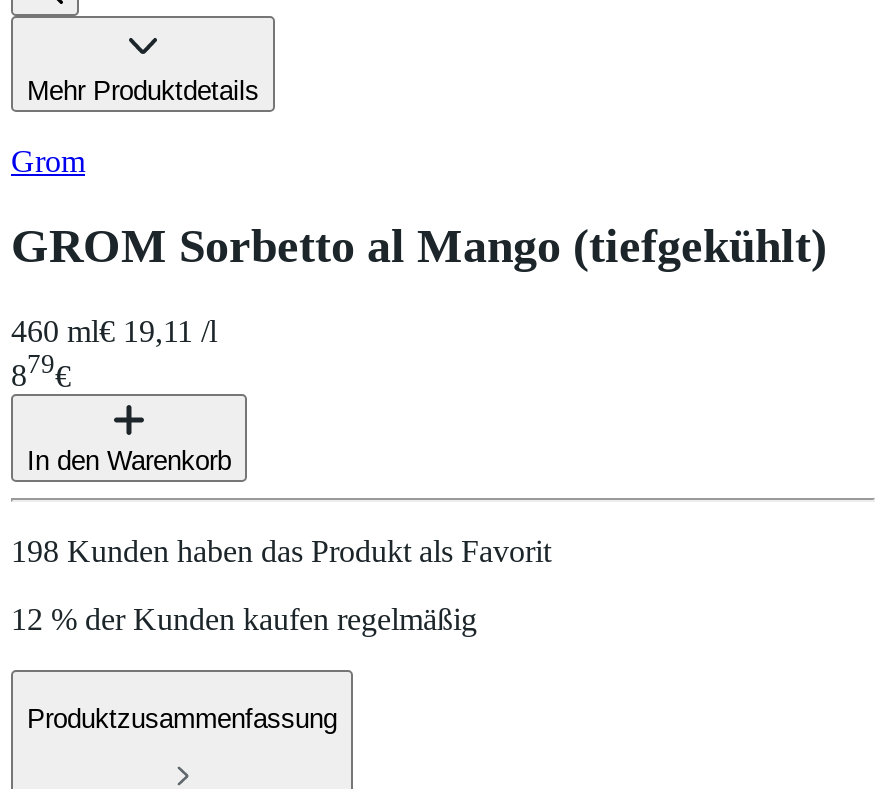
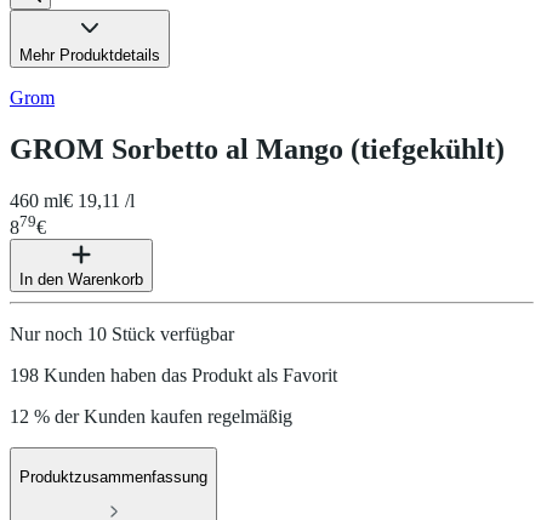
+ Nur noch 10 Stück verfügbar
